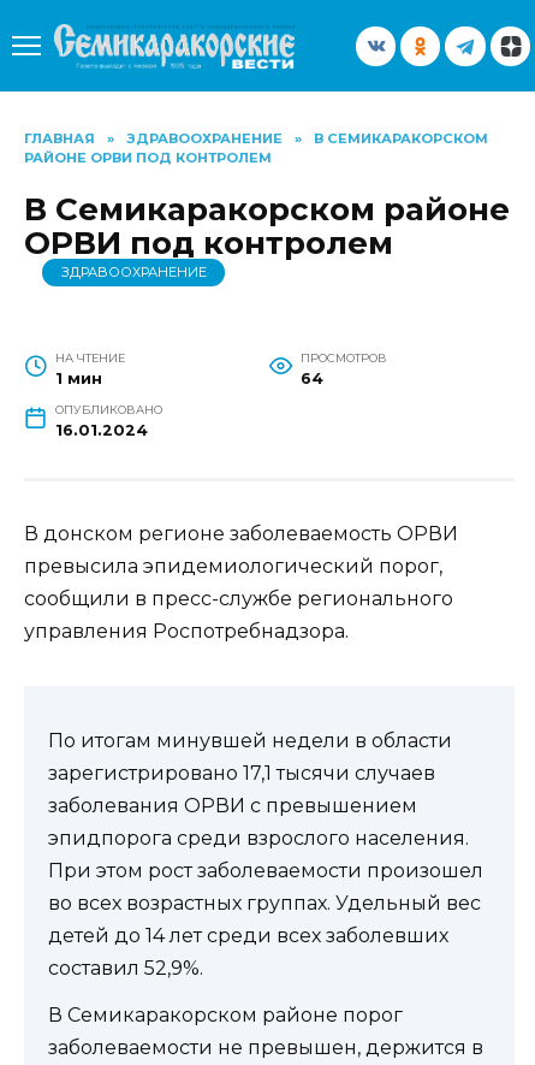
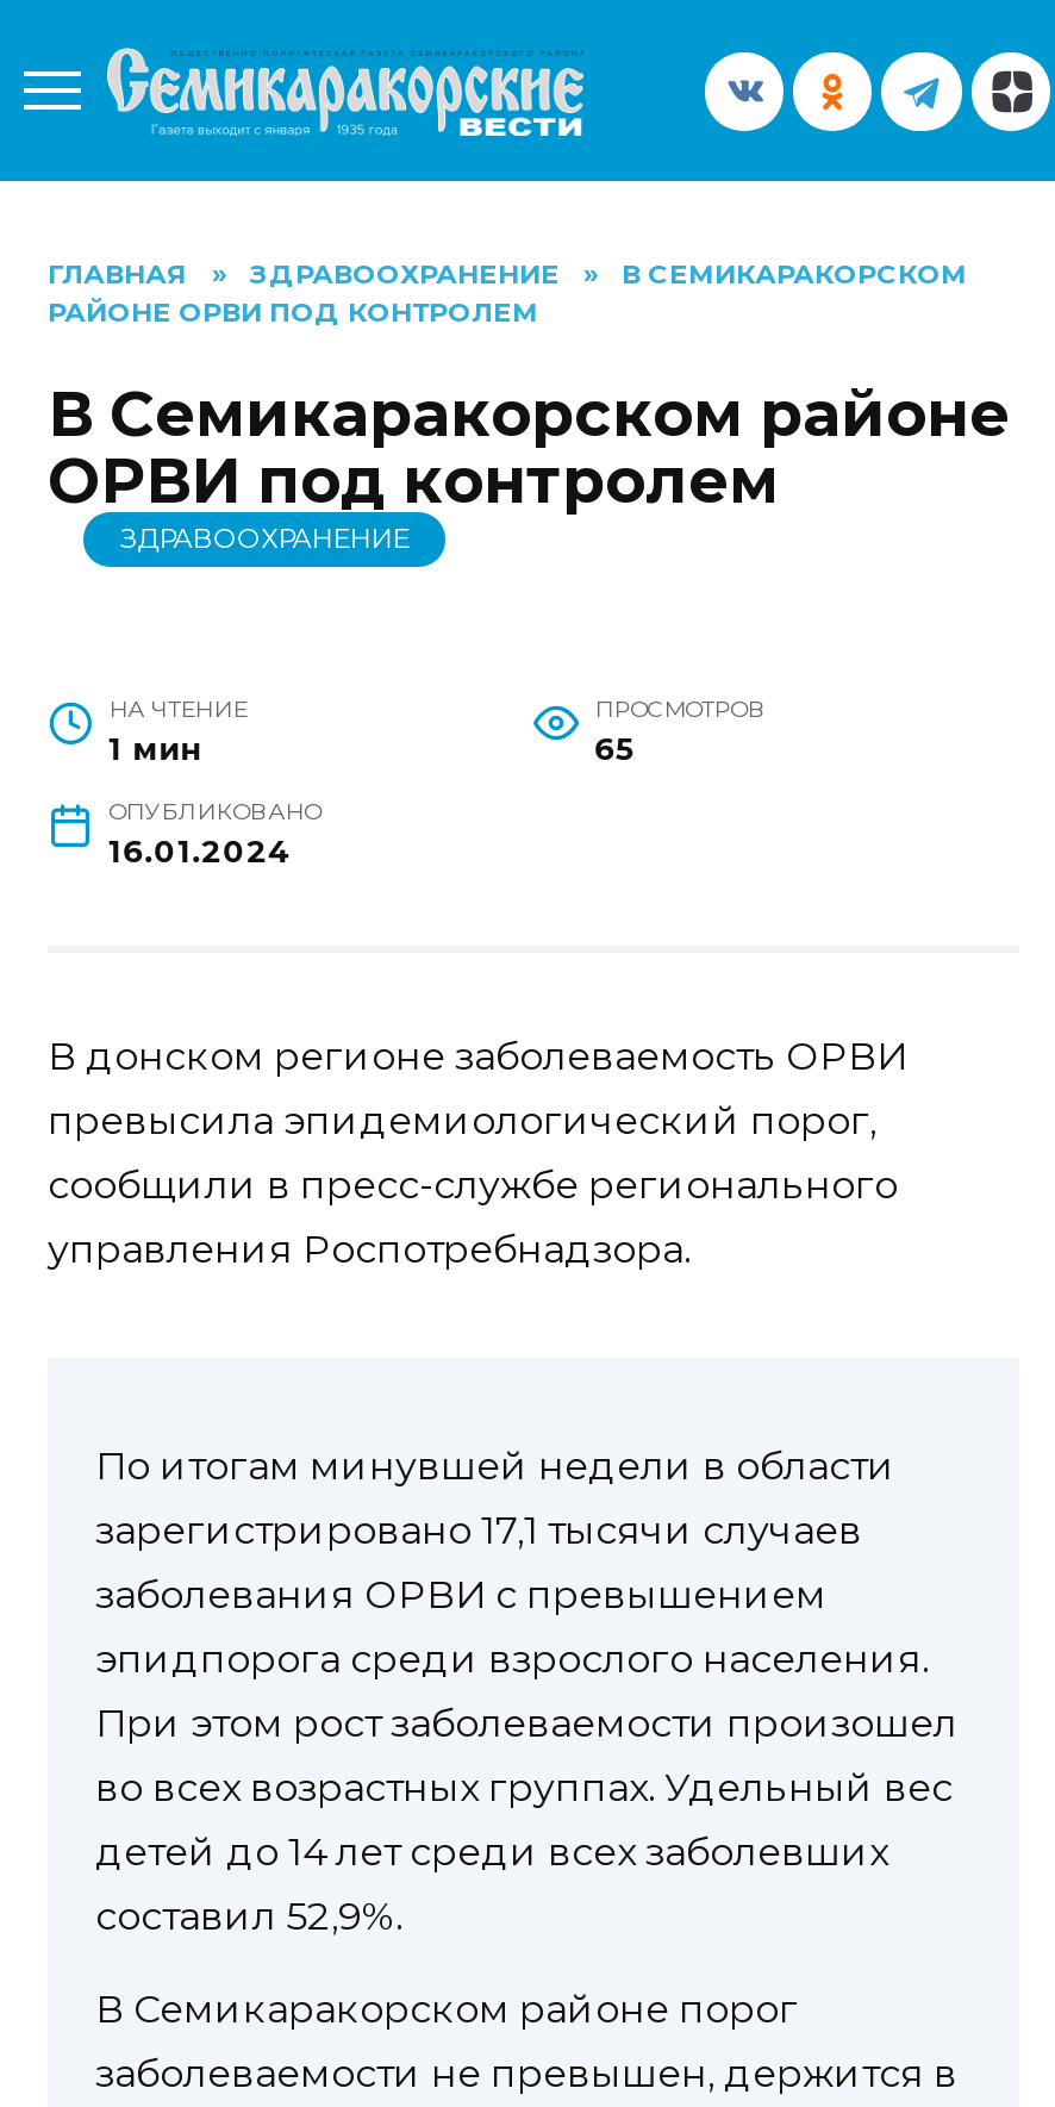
- 64
+ 65
